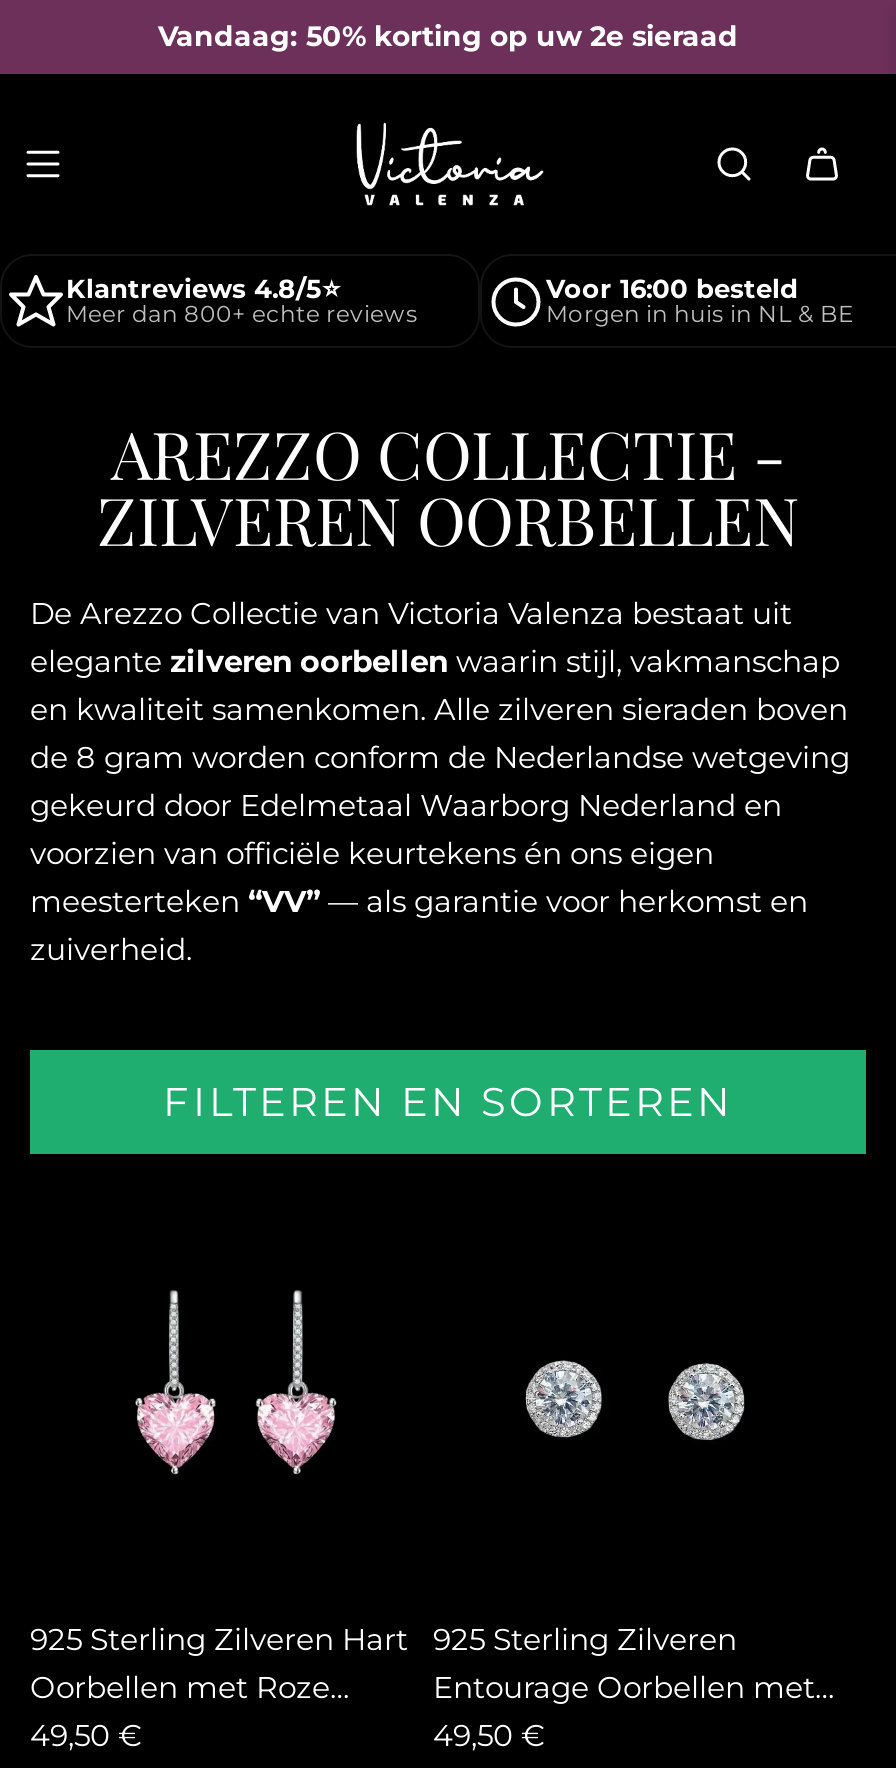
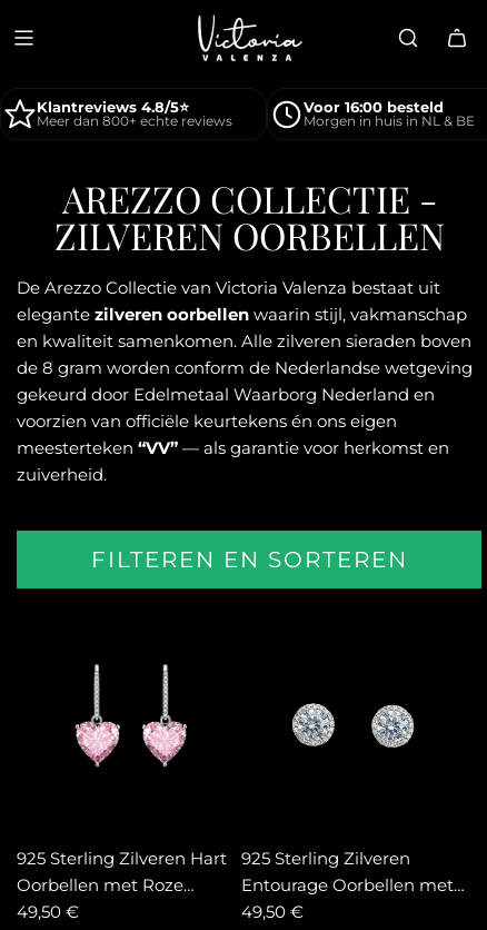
- Vandaag: 50% korting op uw 2e sieraad
